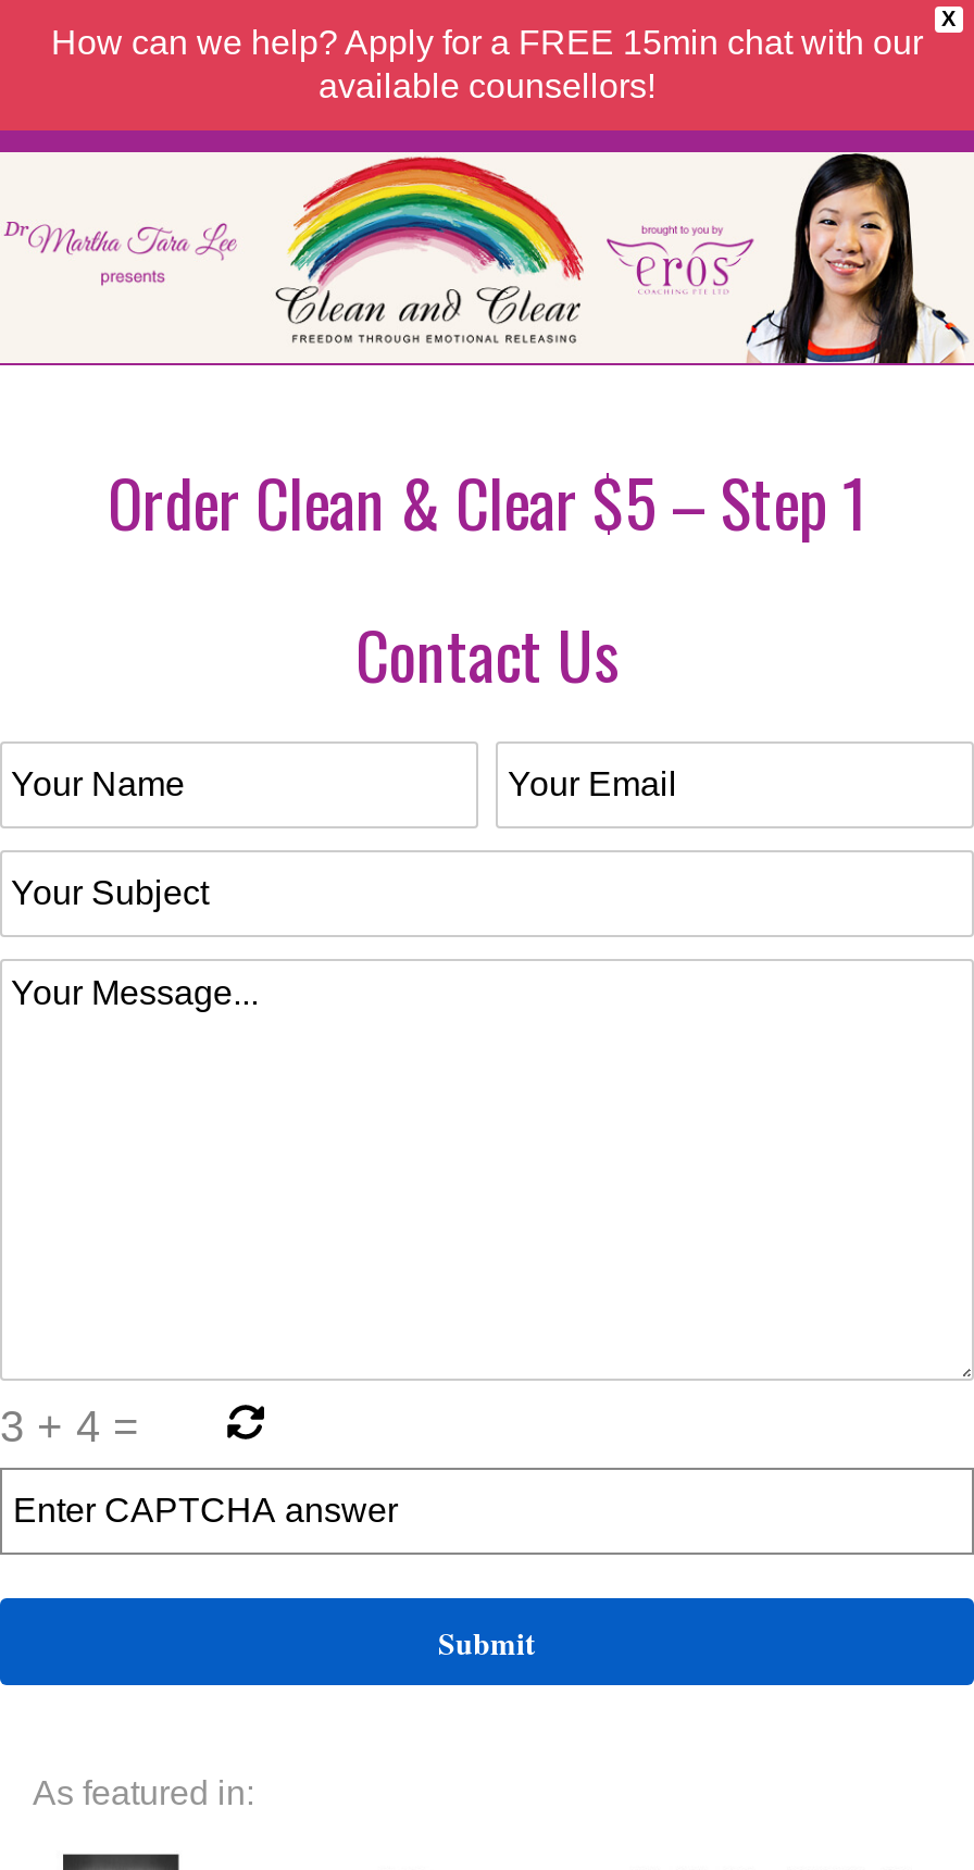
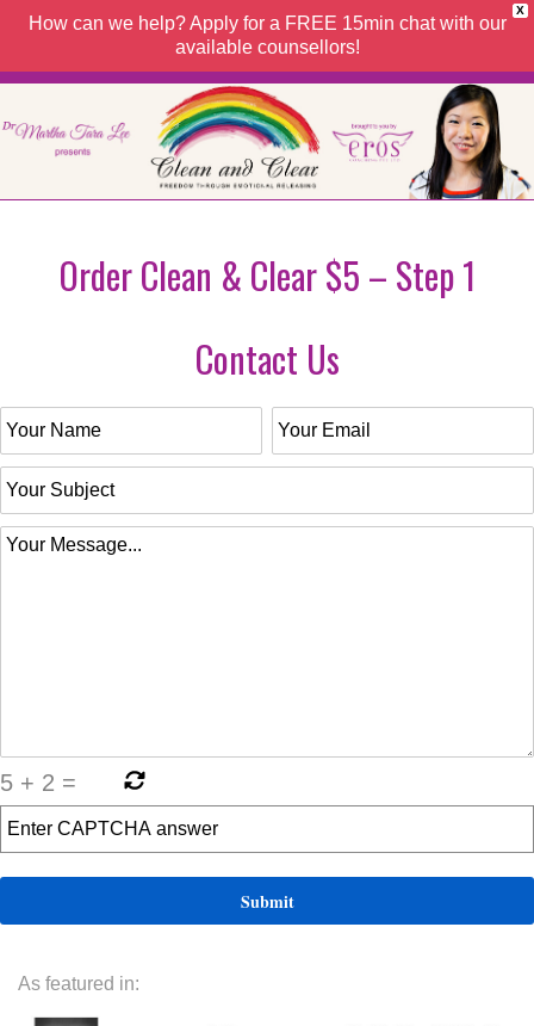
- 3 + 4 =
+ 5 + 2 =
